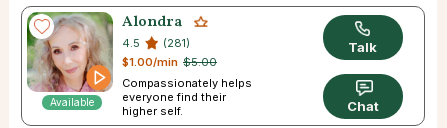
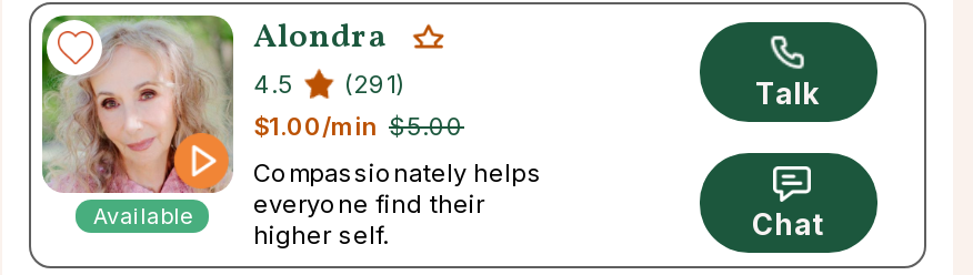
- 4.5 (281)
+ 4.5 (291)
